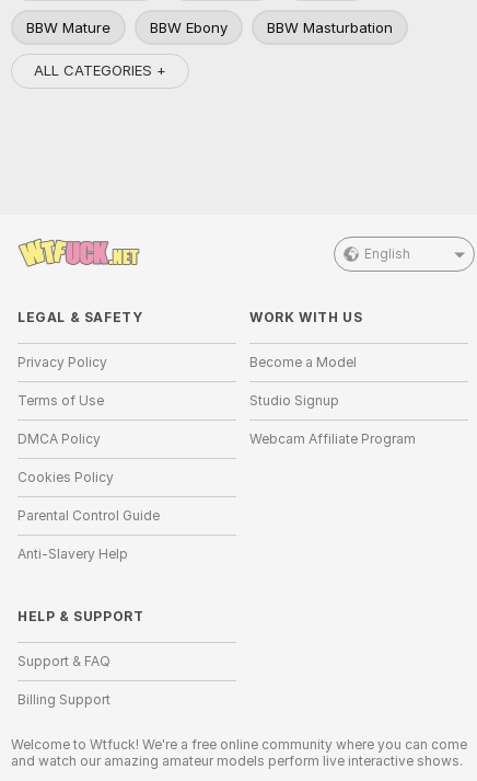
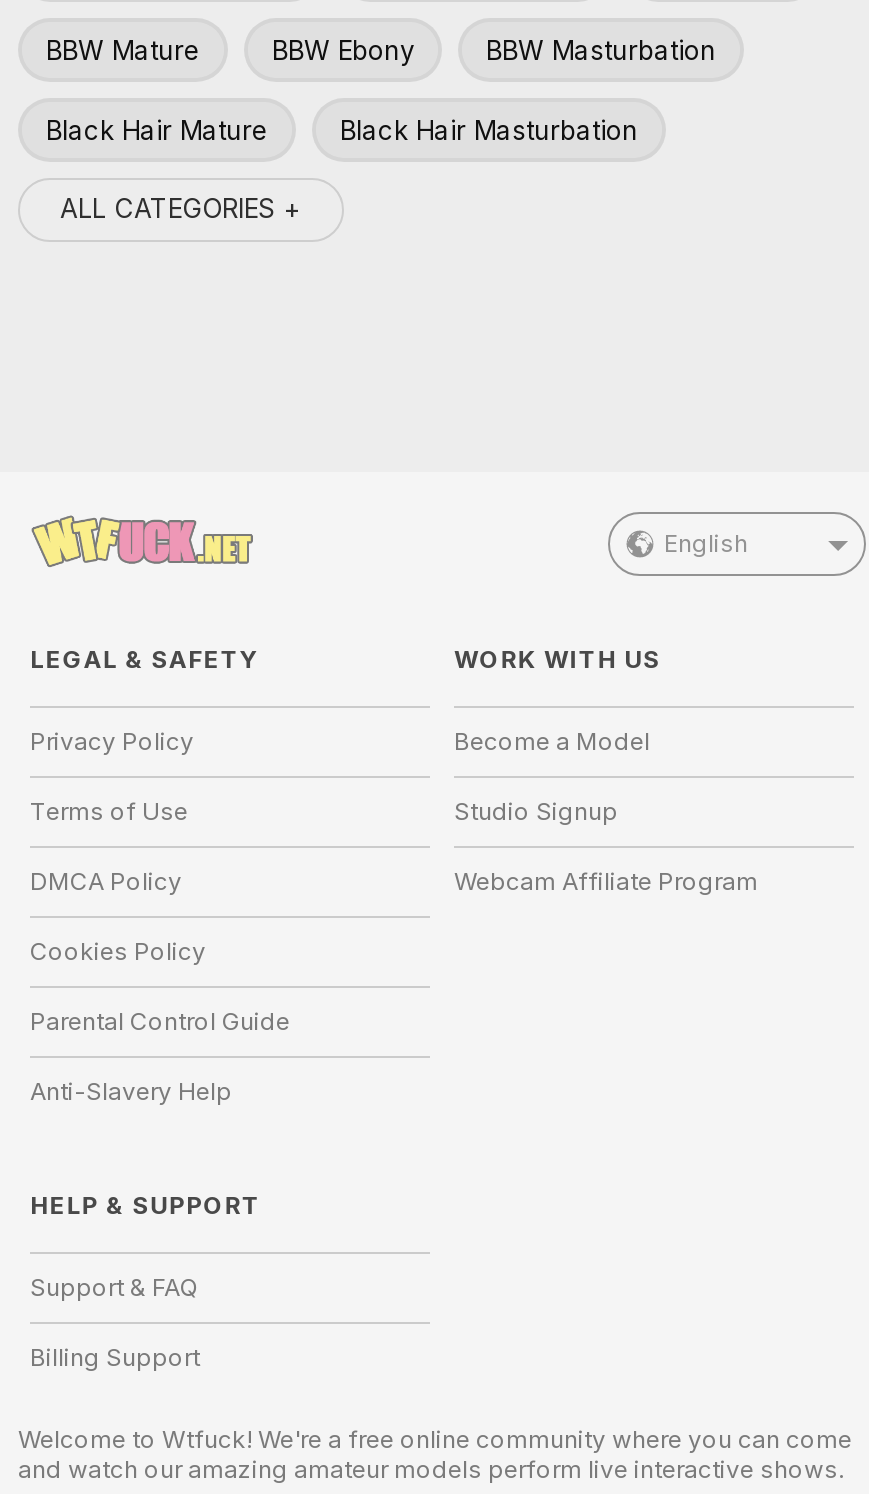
+ Black Hair Mature
+ Black Hair Masturbation
